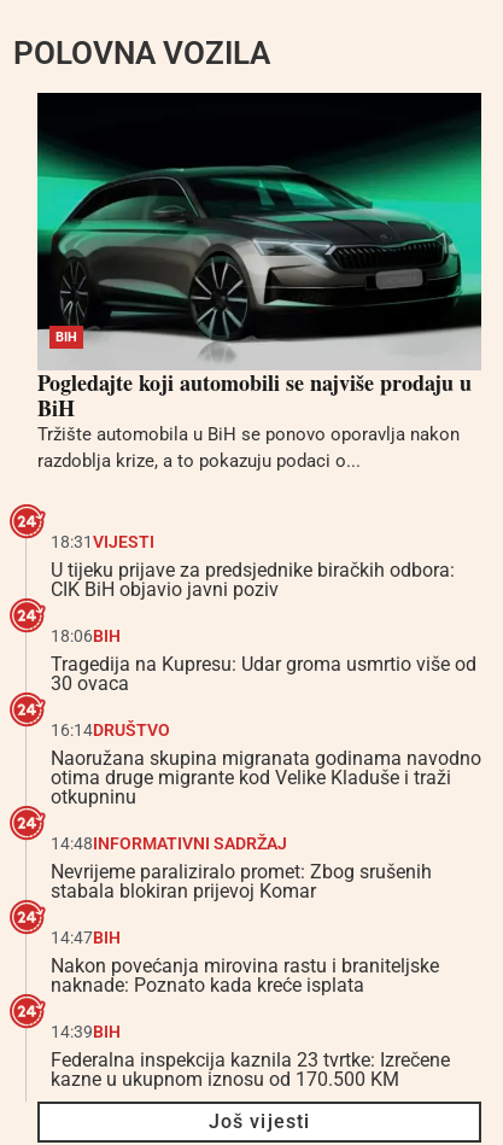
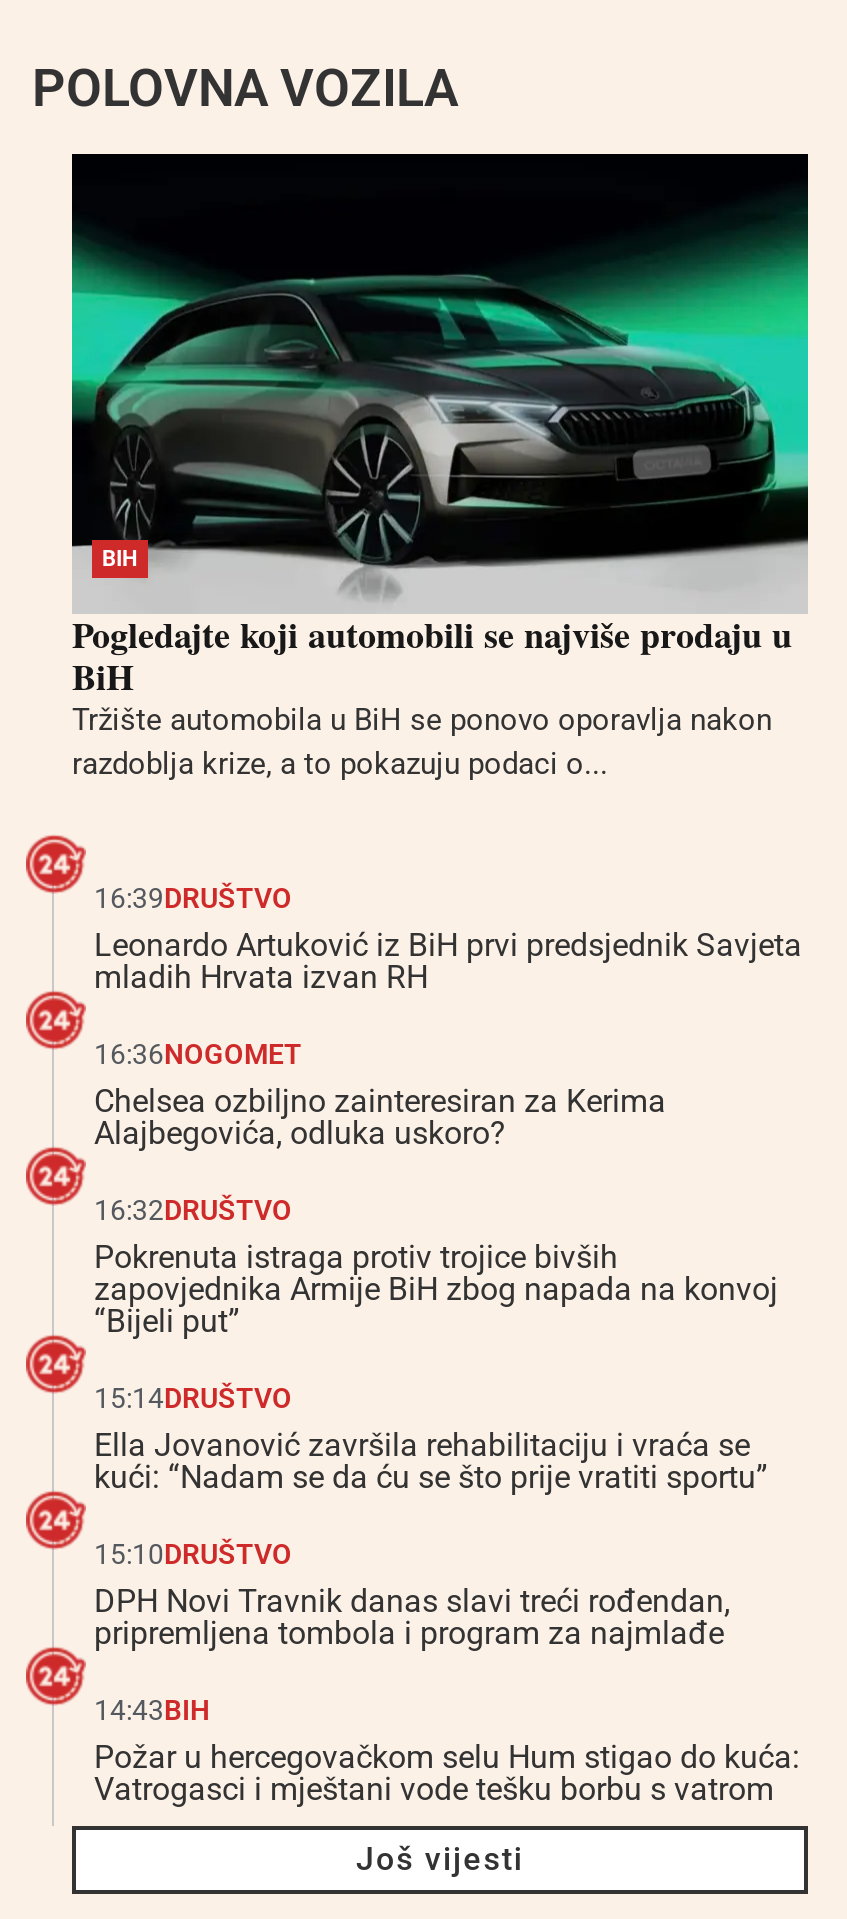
- 18:31VIJESTI
- U tijeku prijave za predsjednike biračkih odbora:
- CIK BiH objavio javni poziv
+ 16:39DRUŠTVO
+ Leonardo Artuković iz BiH prvi predsjednik Savjeta
+ mladih Hrvata izvan RH

- 18:06BIH
- Tragedija na Kupresu: Udar groma usmrtio više od
- 30 ovaca
+ 16:36NOGOMET
+ Chelsea ozbiljno zainteresiran za Kerima
+ Alajbegovića, odluka uskoro?

- 16:14DRUŠTVO
- Naoružana skupina migranata godinama navodno
- otima druge migrante kod Velike Kladuše i traži
- otkupninu
+ 16:32DRUŠTVO
+ Pokrenuta istraga protiv trojice bivših
+ zapovjednika Armije BiH zbog napada na konvoj
+ “Bijeli put”

- 14:48INFORMATIVNI SADRŽAJ
- Nevrijeme paraliziralo promet: Zbog srušenih
- stabala blokiran prijevoj Komar
+ 15:14DRUŠTVO
+ Ella Jovanović završila rehabilitaciju i vraća se
+ kući: “Nadam se da ću se što prije vratiti sportu”

- 14:47BIH
- Nakon povećanja mirovina rastu i braniteljske
- naknade: Poznato kada kreće isplata
+ 15:10DRUŠTVO
+ DPH Novi Travnik danas slavi treći rođendan,
+ pripremljena tombola i program za najmlađe

- 14:39BIH
- Federalna inspekcija kaznila 23 tvrtke: Izrečene
- kazne u ukupnom iznosu od 170.500 KM
+ 14:43BIH
+ Požar u hercegovačkom selu Hum stigao do kuća:
+ Vatrogasci i mještani vode tešku borbu s vatrom
